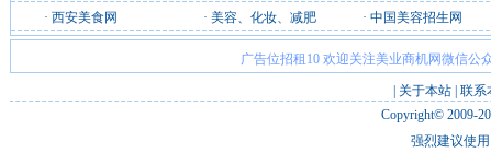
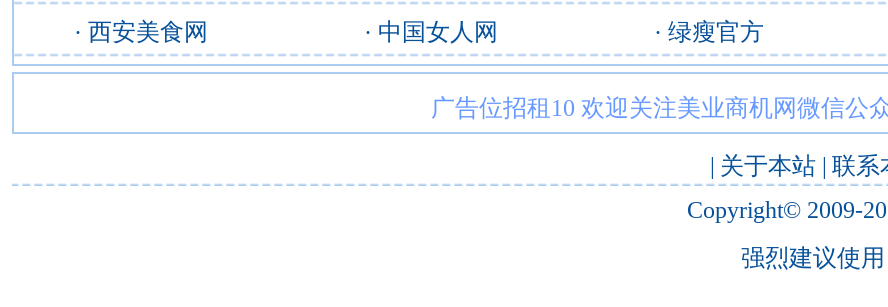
- ·美容、化妆、减肥
- ·中国美容招生网
+ ·中国女人网
+ ·绿瘦官方
